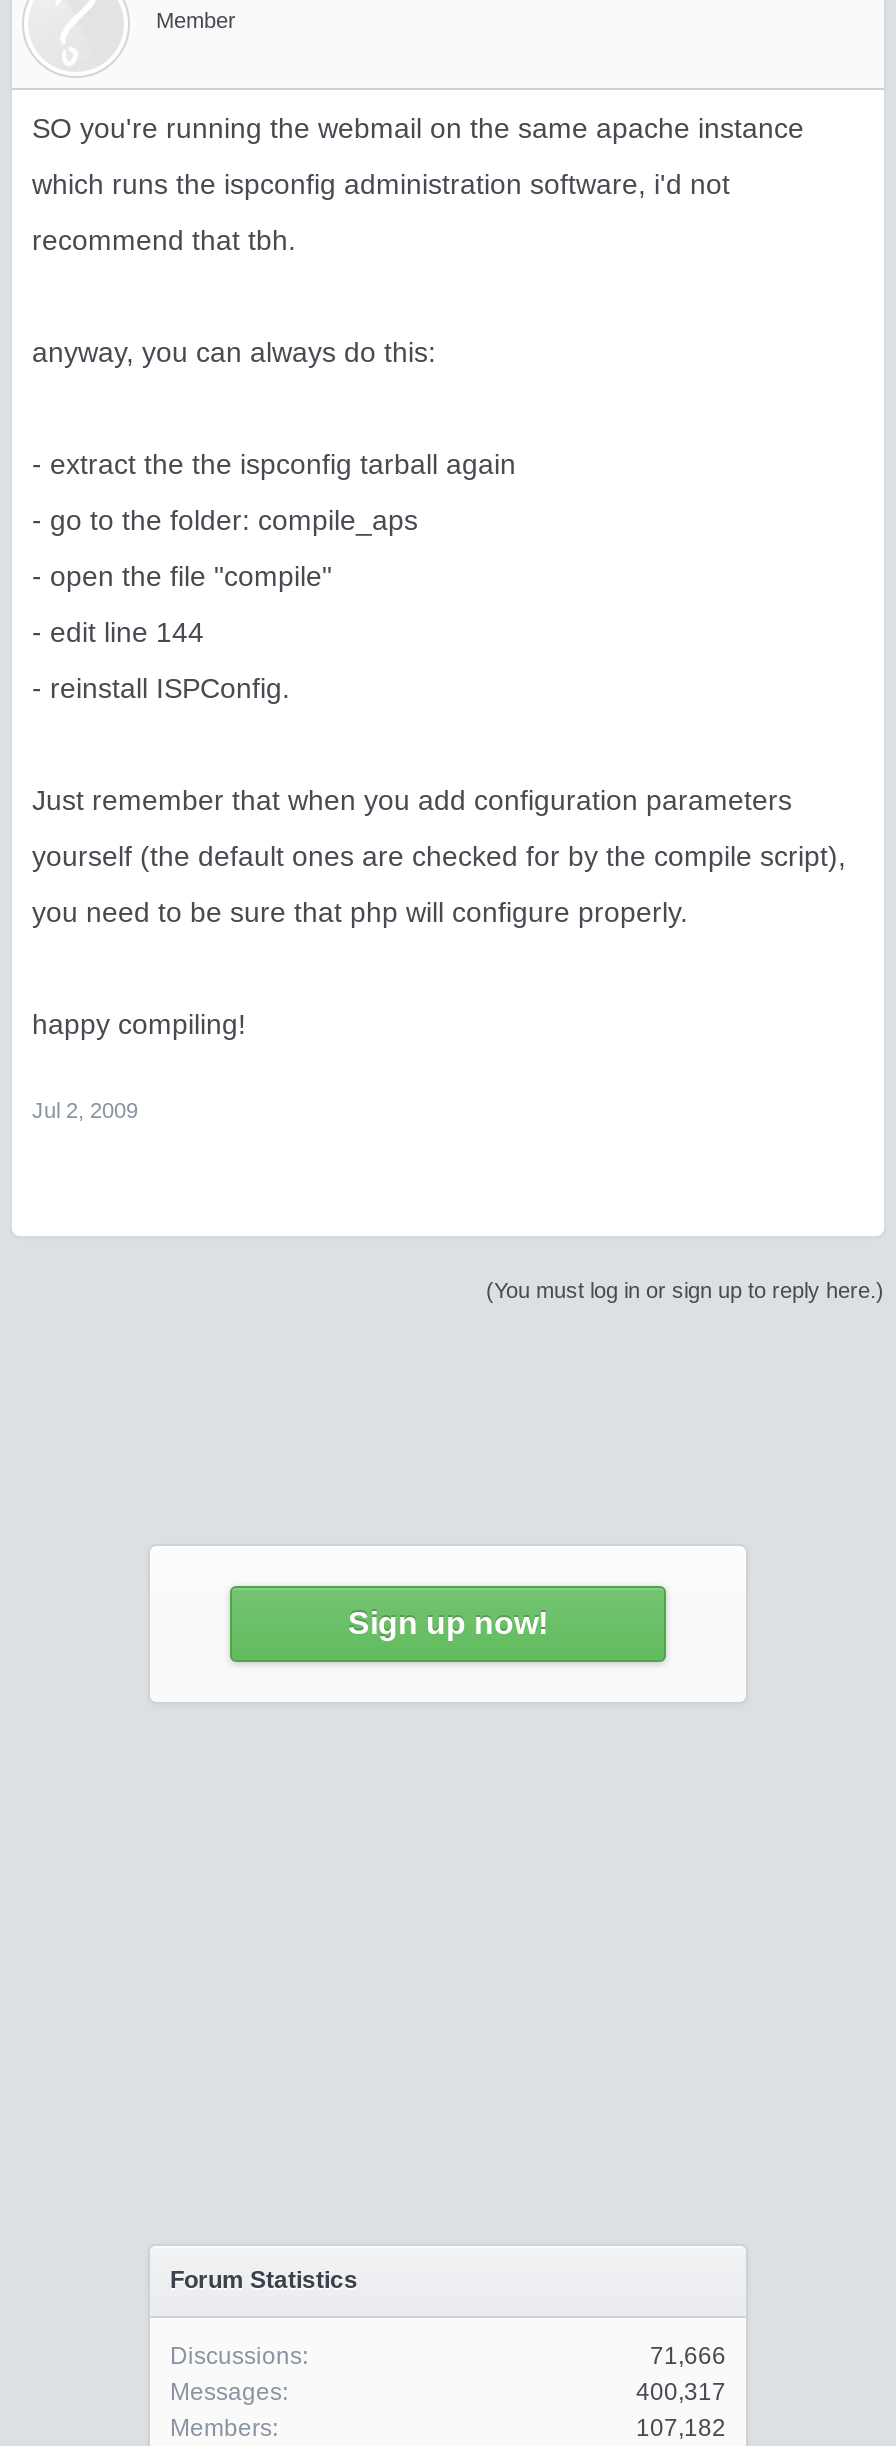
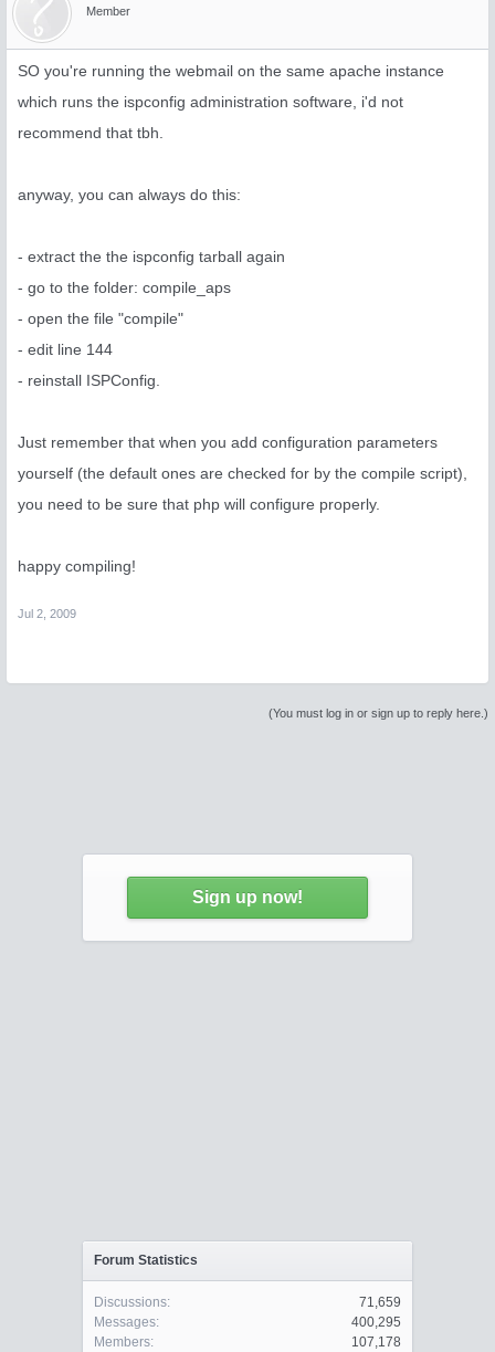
- 71,666
+ 71,659

- 400,317
+ 400,295

- 107,182
+ 107,178
